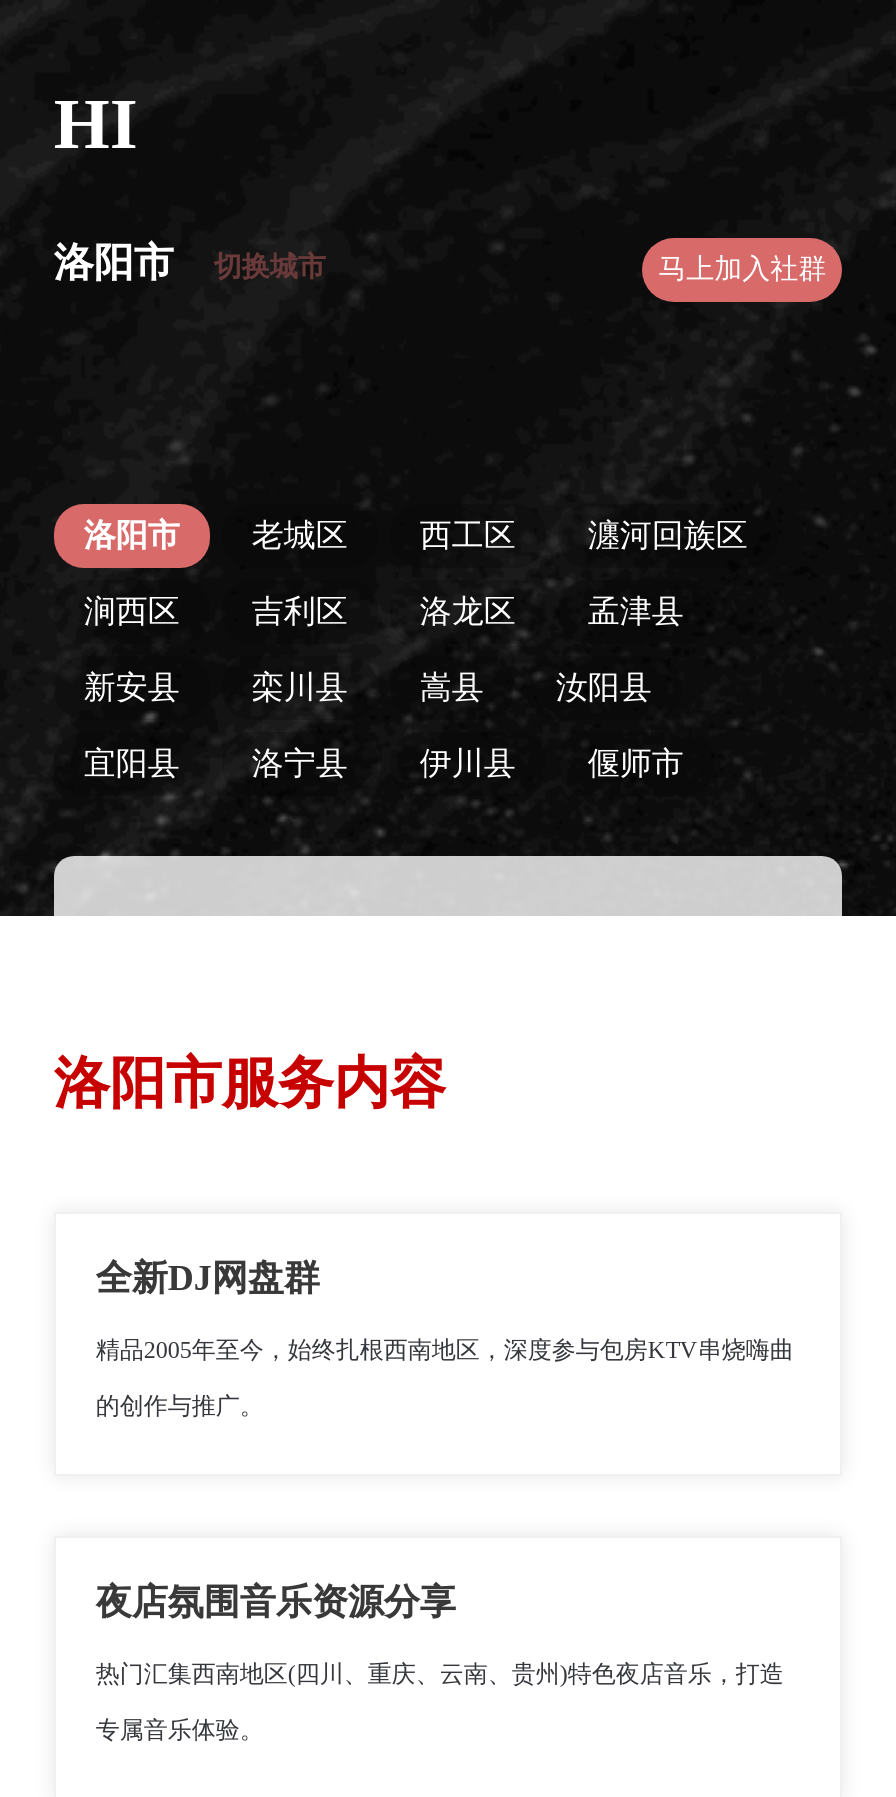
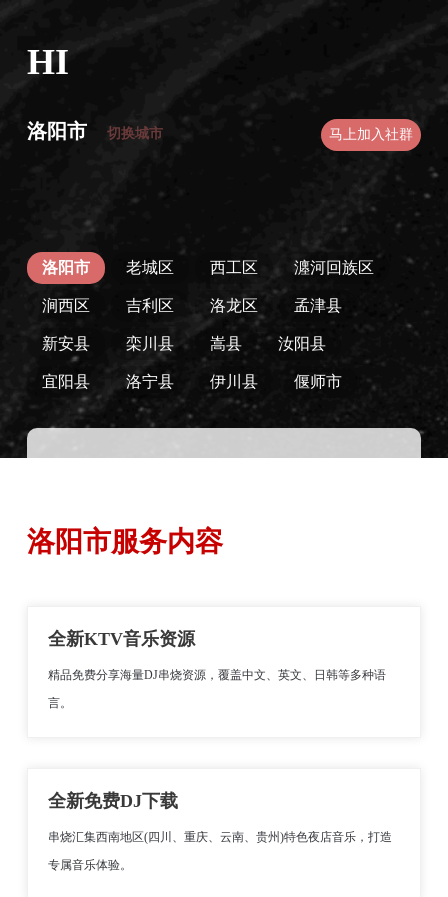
- 全新DJ网盘群
+ 全新KTV音乐资源

- 精品2005年至今，始终扎根西南地区，深度参与包房KTV串烧嗨曲
+ 精品免费分享海量DJ串烧资源，覆盖中文、英文、日韩等多种语

- 的创作与推广。
+ 言。

- 夜店氛围音乐资源分享
+ 全新免费DJ下载

- 热门汇集西南地区(四川、重庆、云南、贵州)特色夜店音乐，打造
+ 串烧汇集西南地区(四川、重庆、云南、贵州)特色夜店音乐，打造
